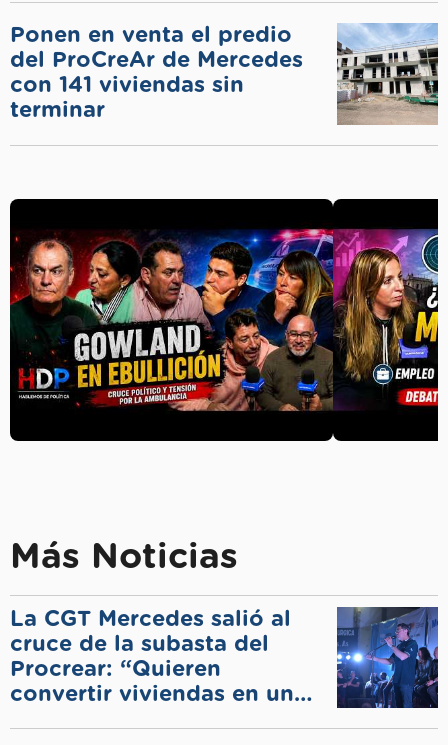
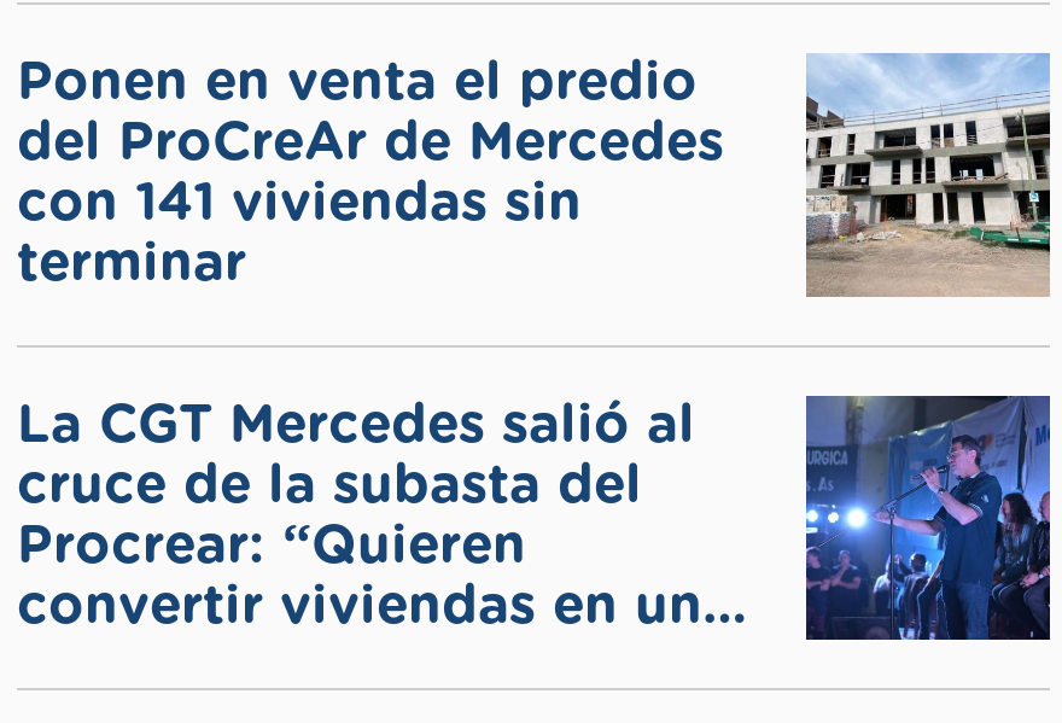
- [image]

- Más Noticias
